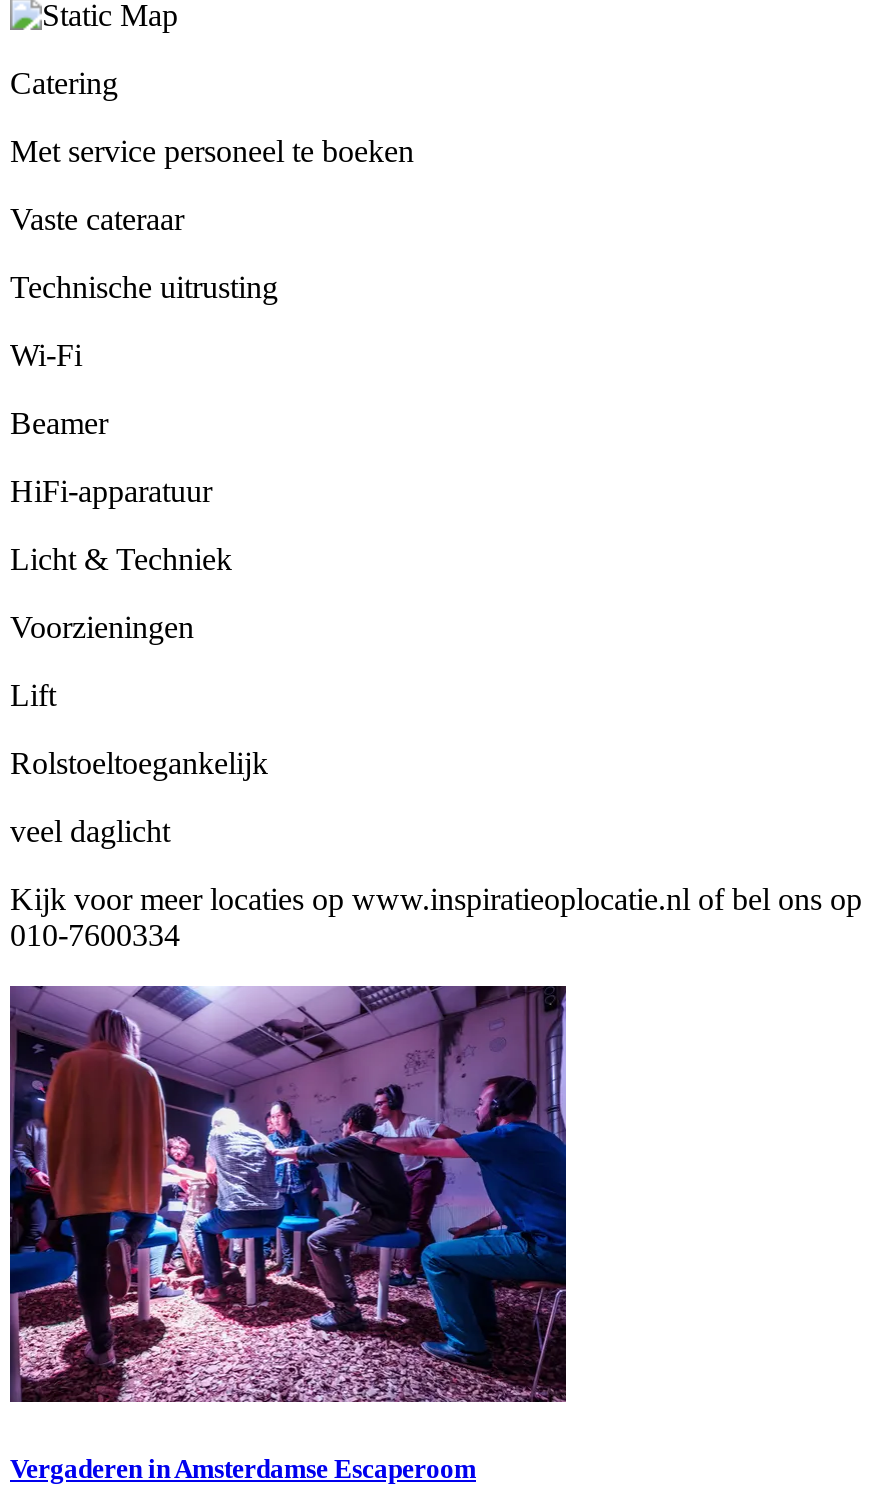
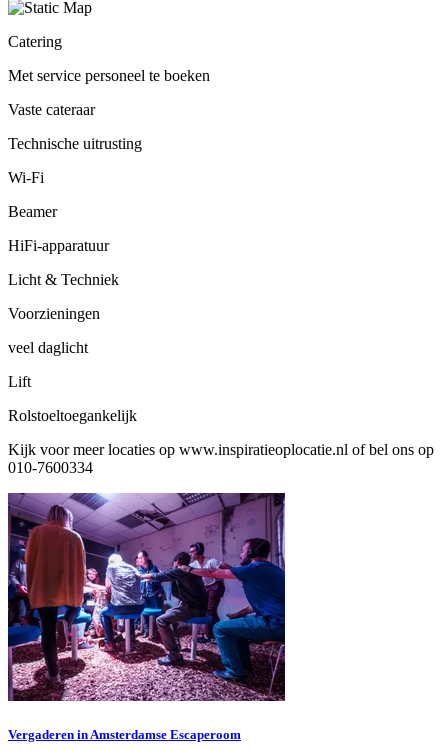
moved down: Lift | Rolstoeltoegankelijk

moved up: veel daglicht
